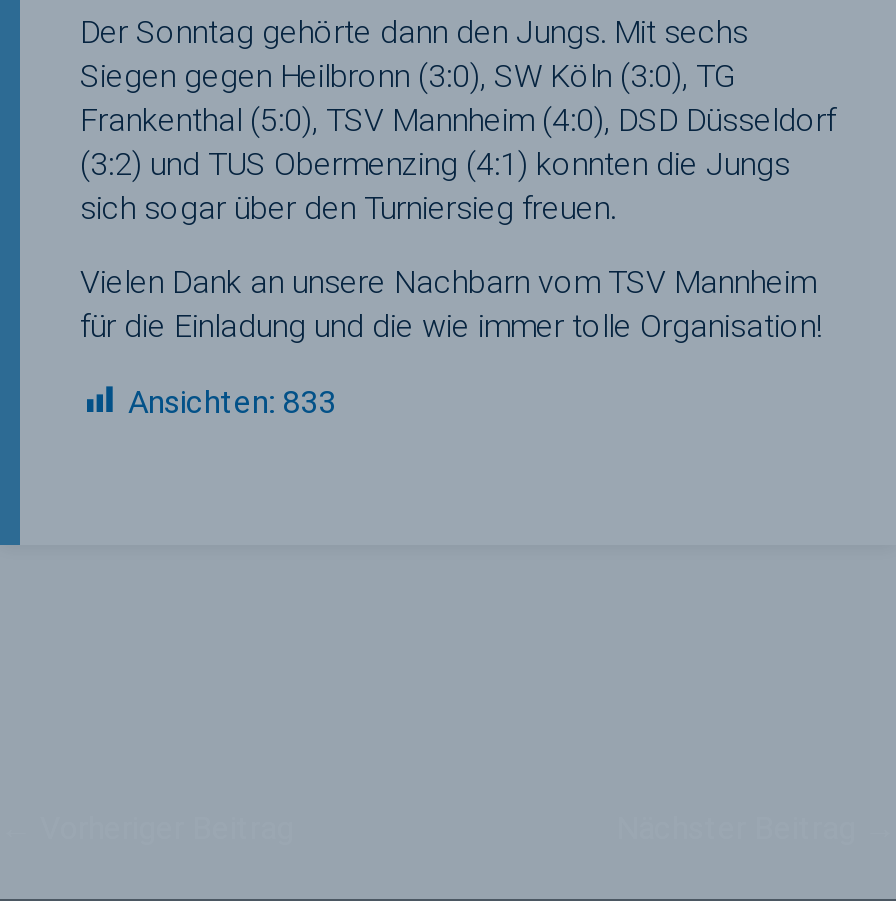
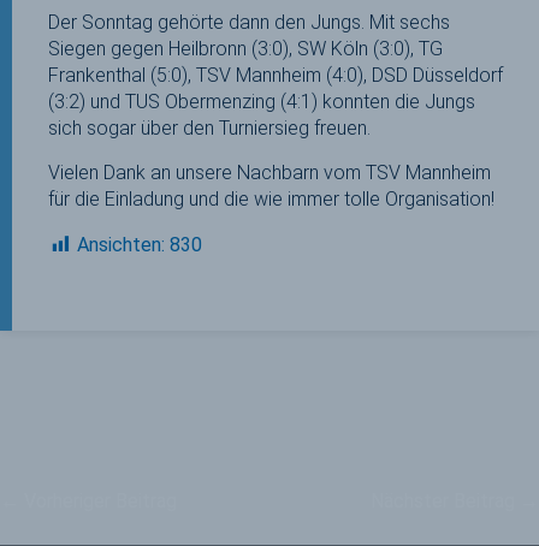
- Ansichten: 833
+ Ansichten: 830
